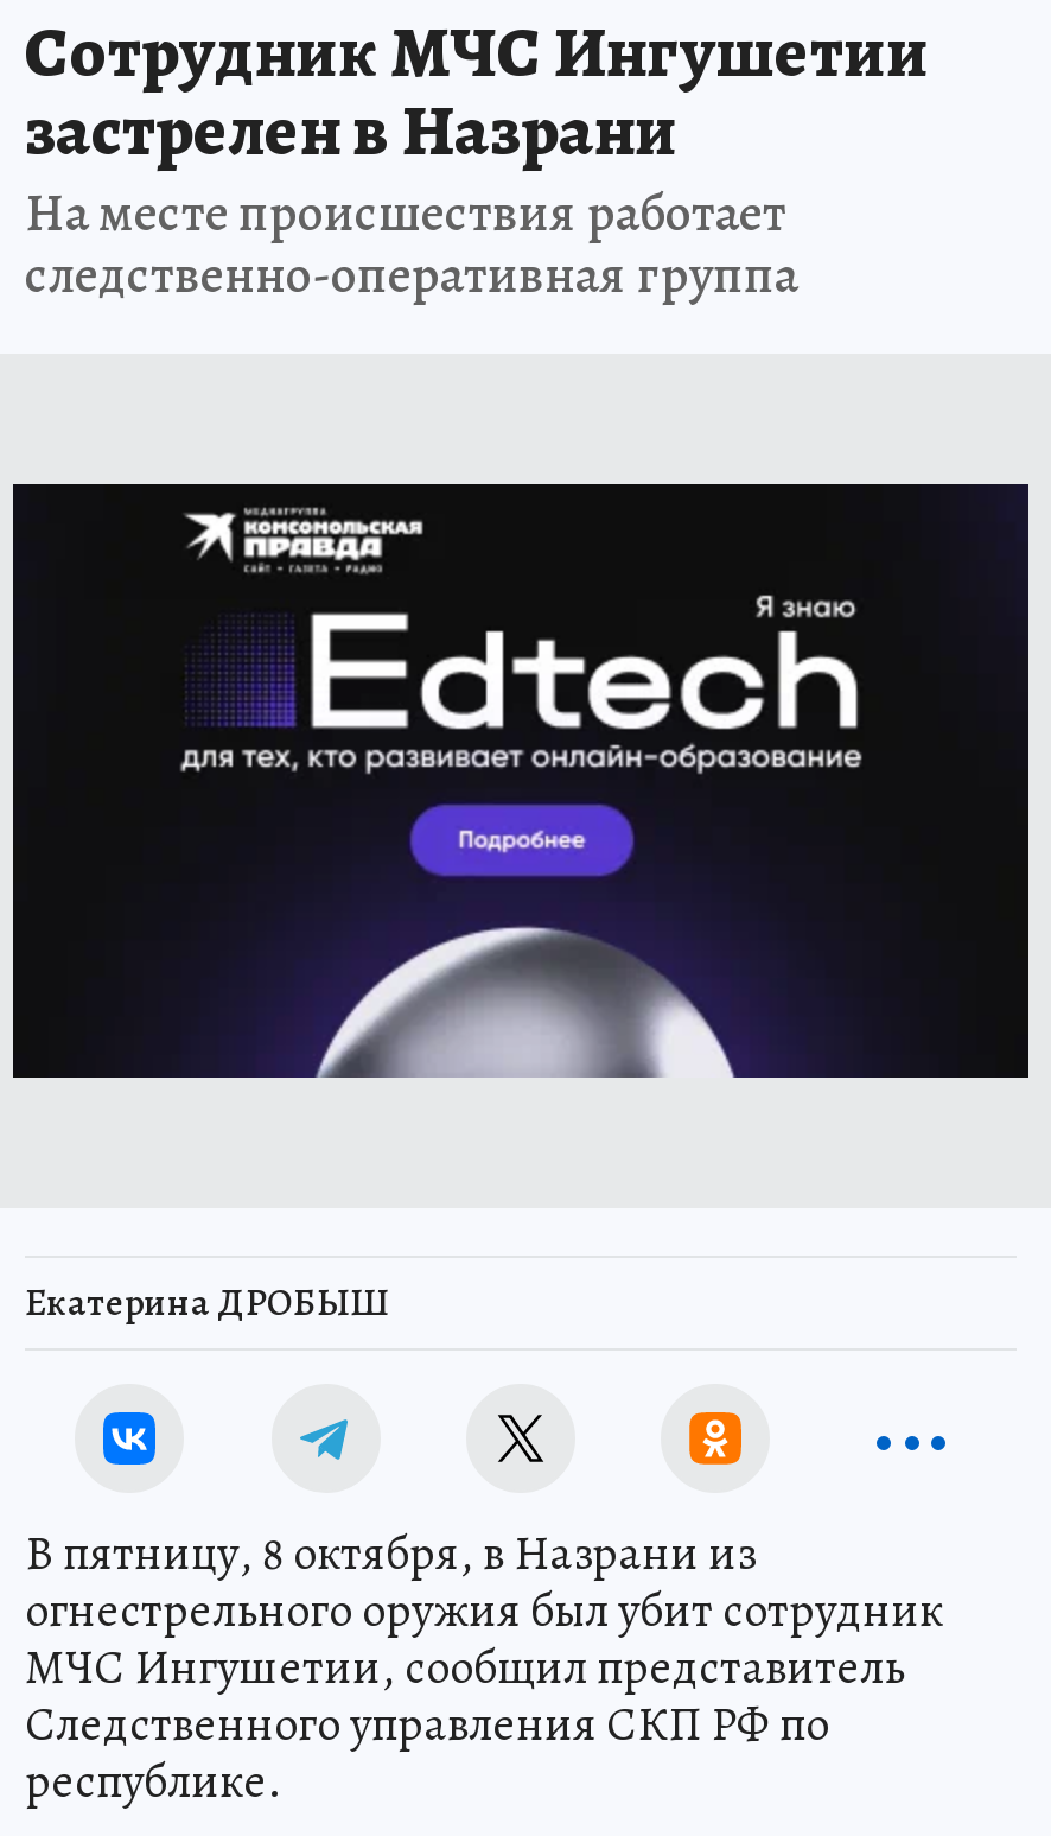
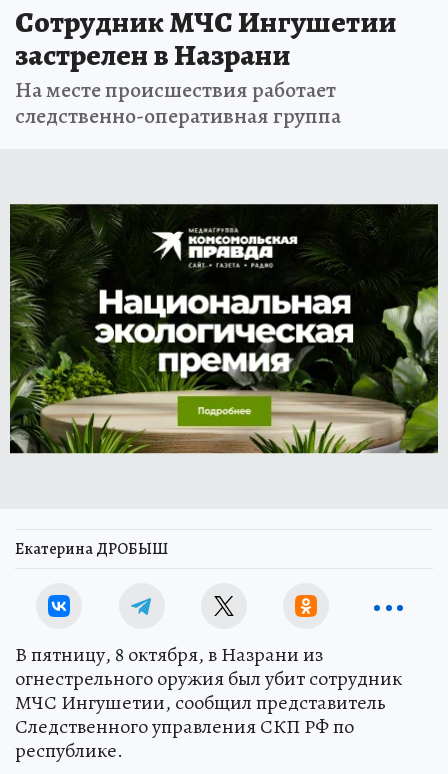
- [image]
+ [image]
